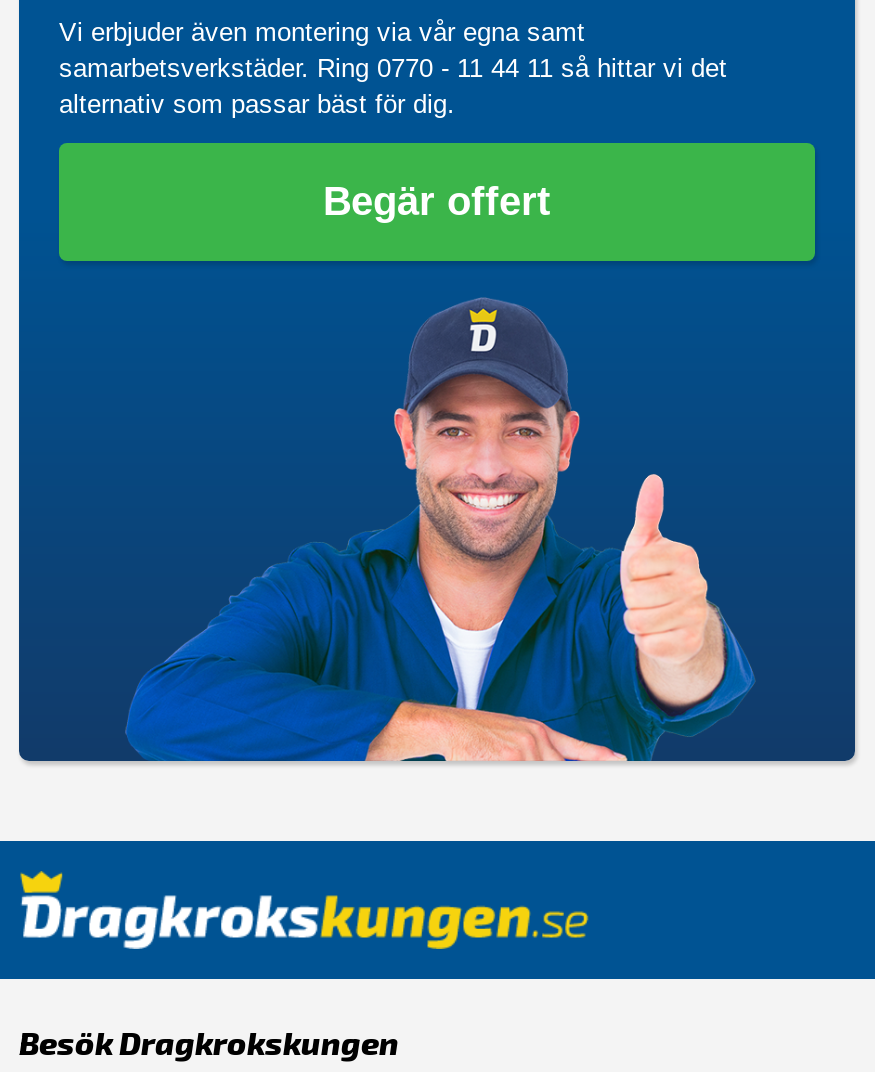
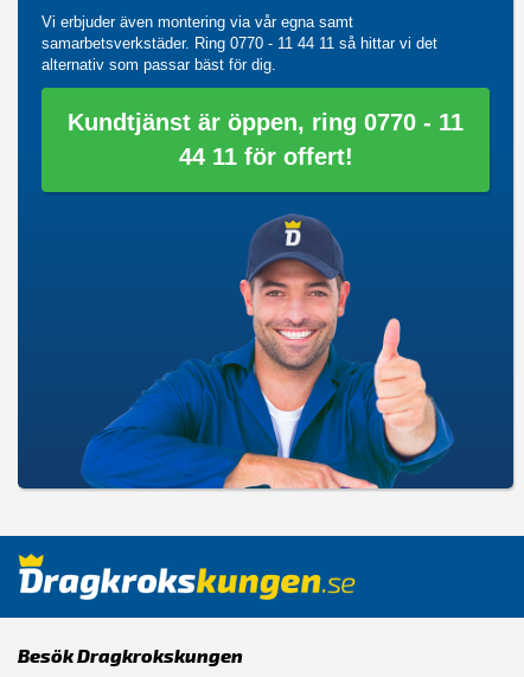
- Begär offert
+ Kundtjänst är öppen, ring 0770 - 11
+ 44 11 för offert!
